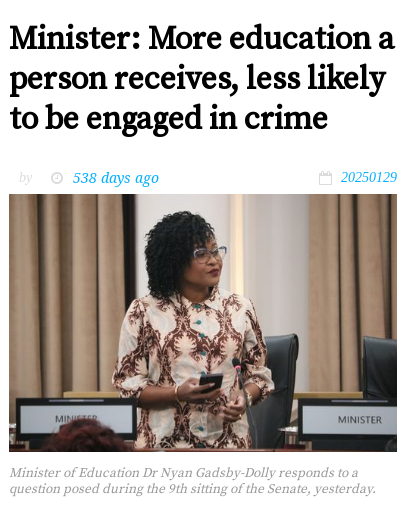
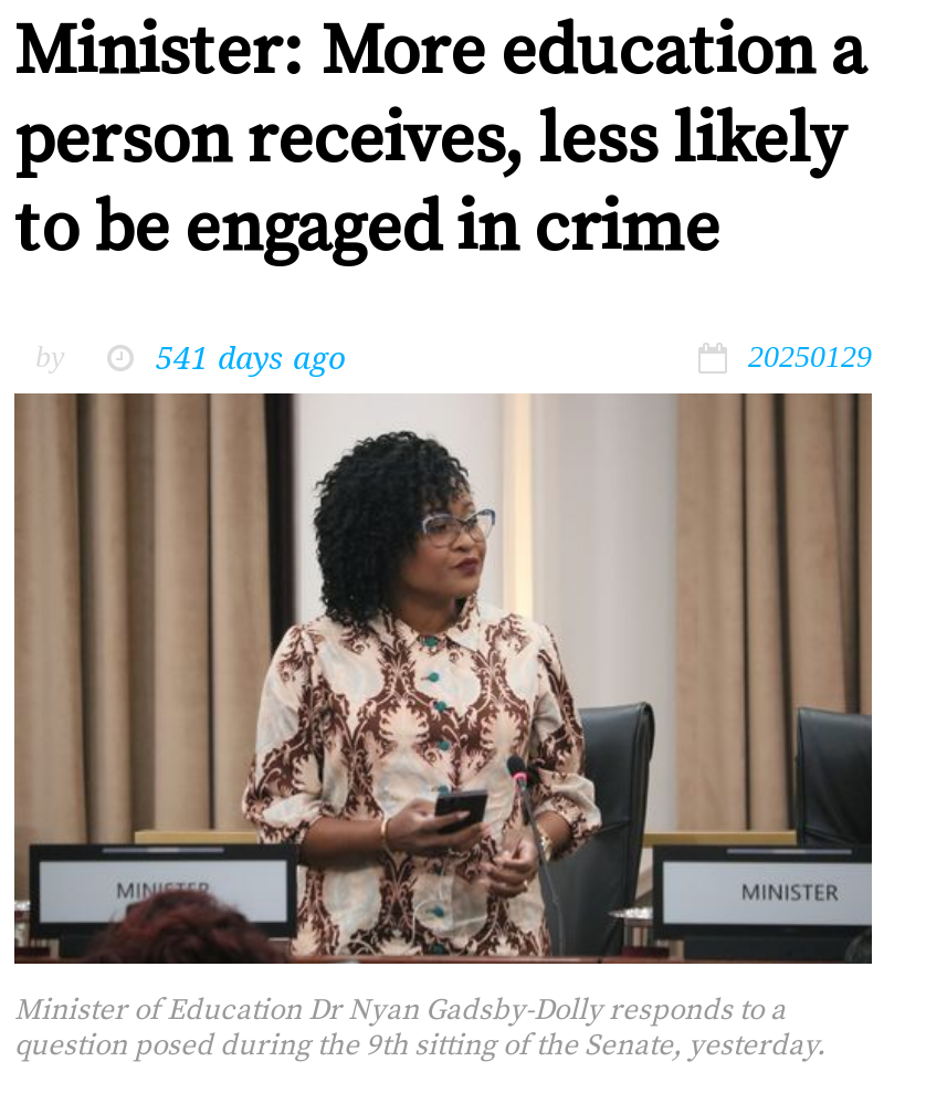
- 538 days ago
+ 541 days ago
